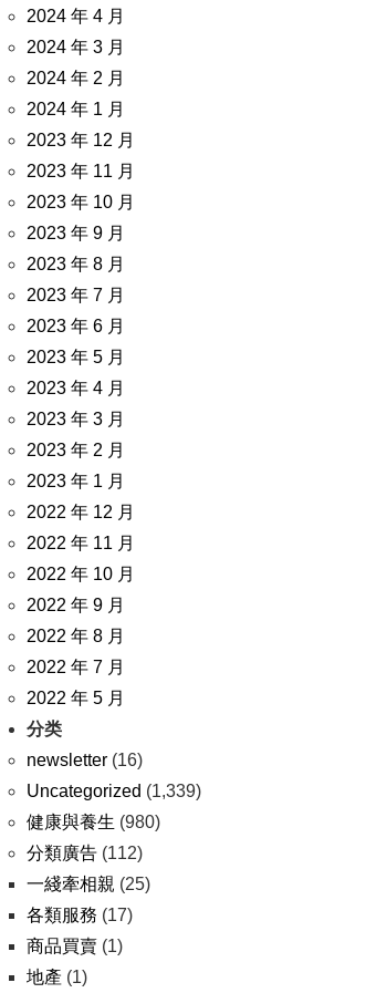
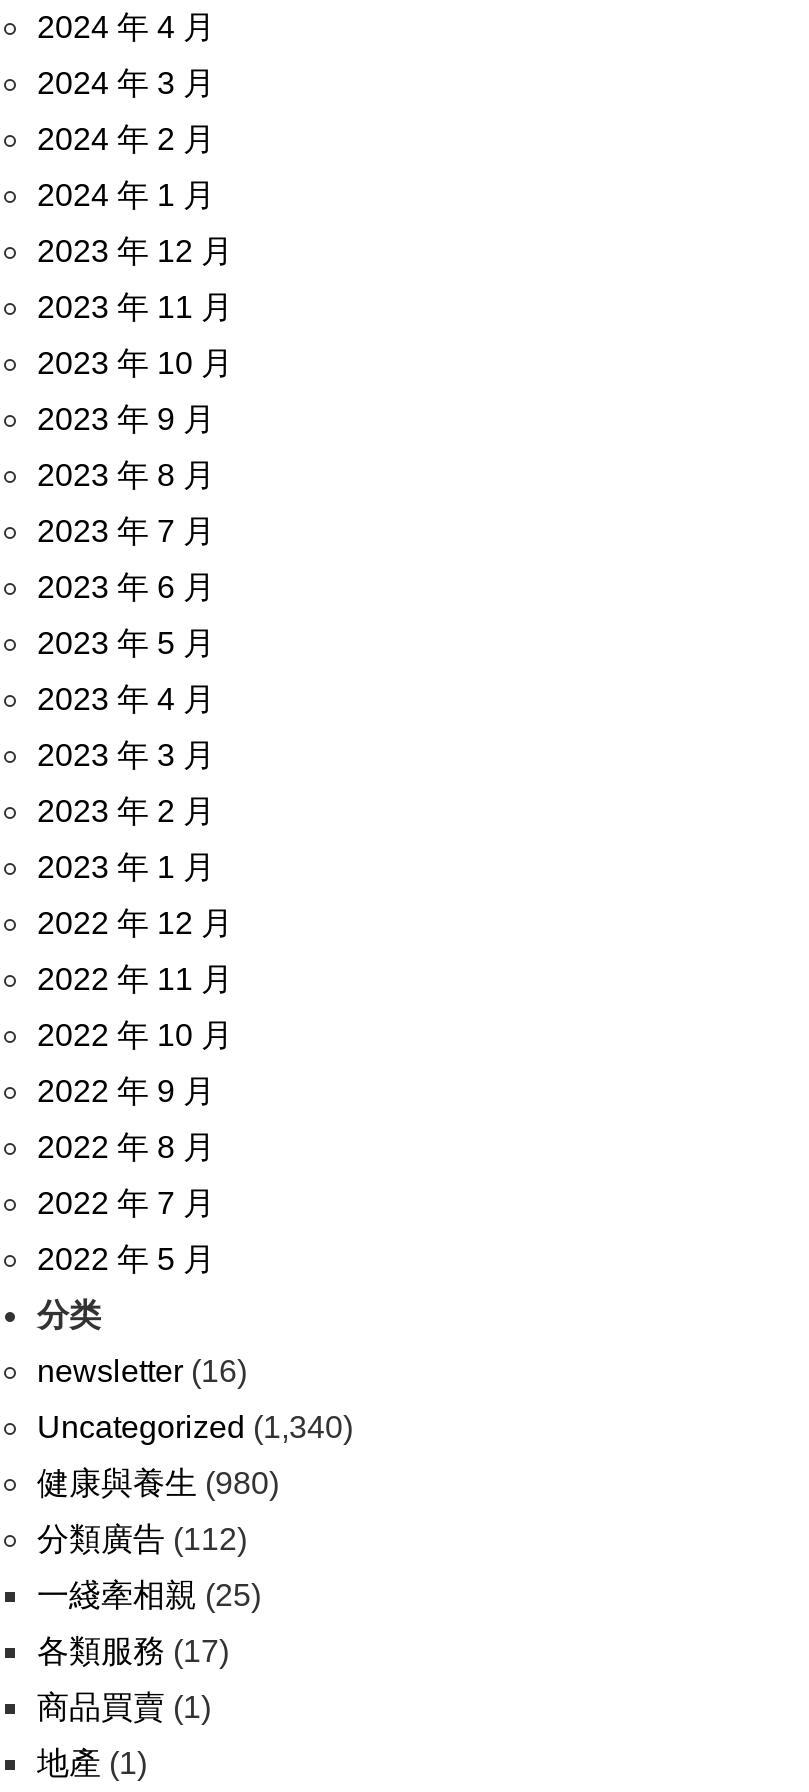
- Uncategorized (1,339)
+ Uncategorized (1,340)
